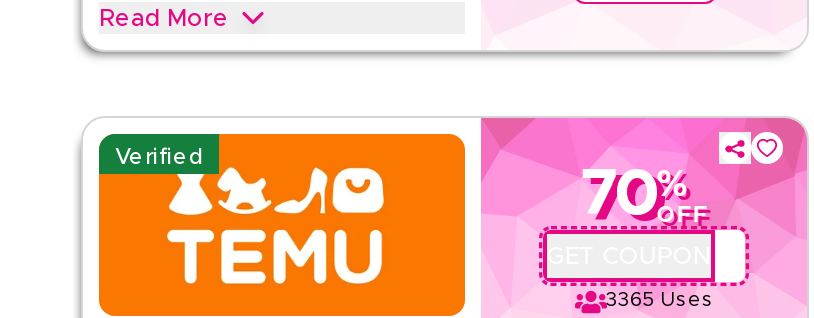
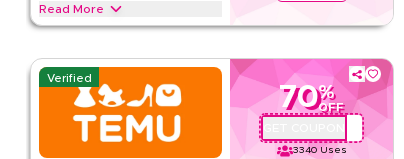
- 3365 Uses
+ 3340 Uses
